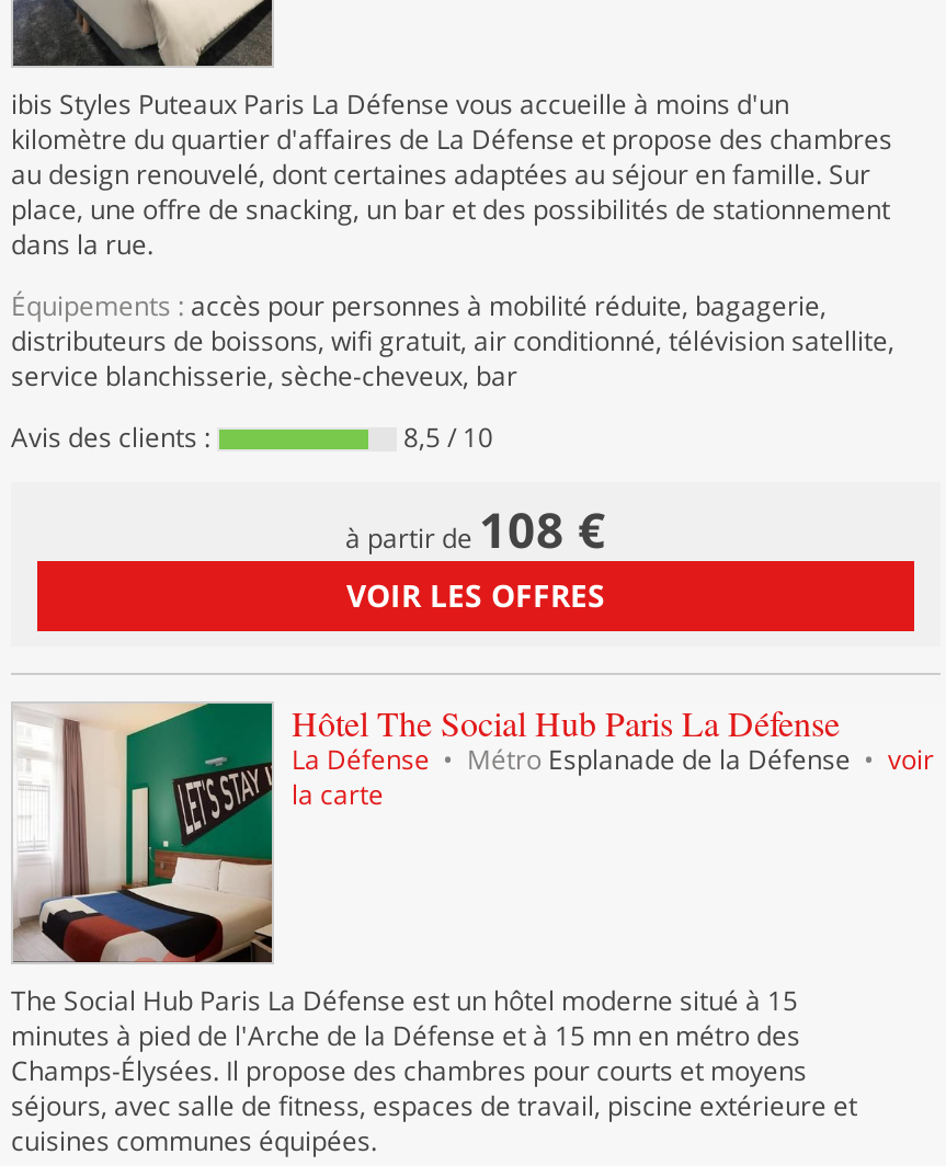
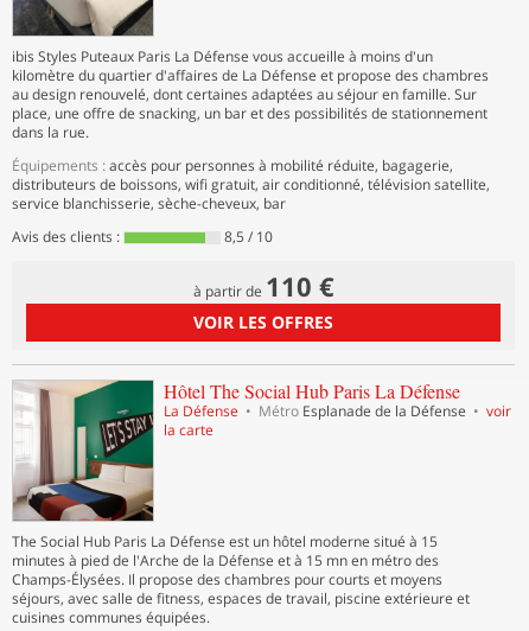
- à partir de 108 €
+ à partir de 110 €
